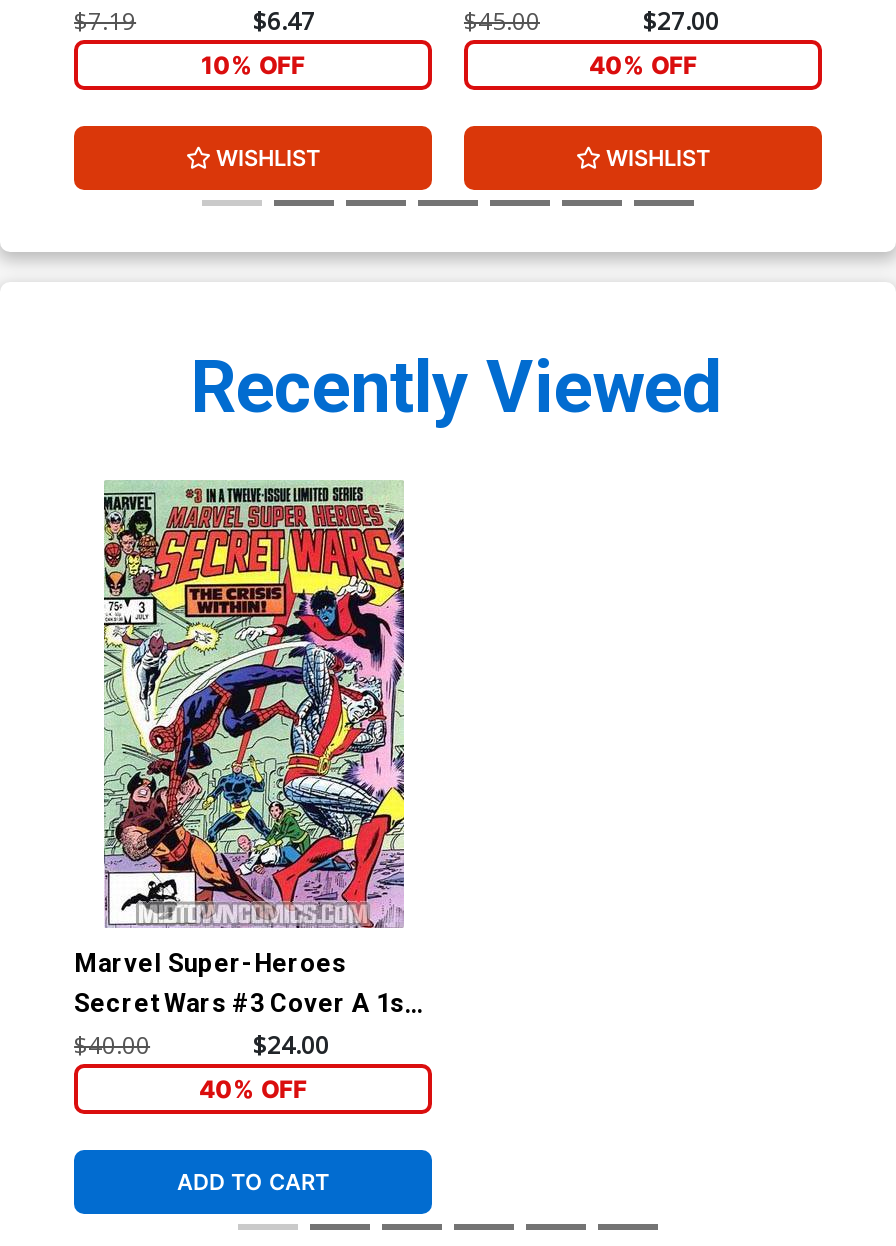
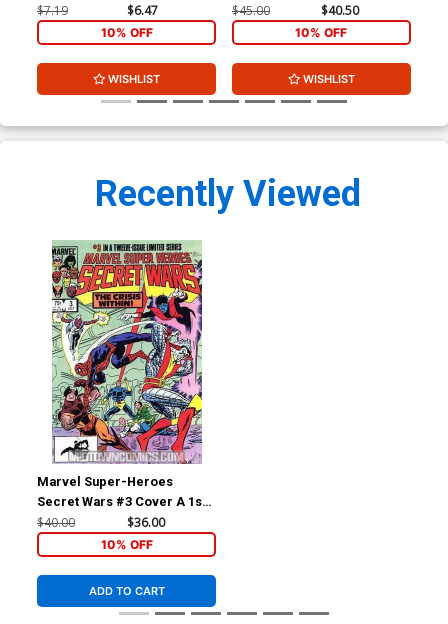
- $27.00
+ $40.50

- 40% OFF
+ 10% OFF

- $24.00
+ $36.00

- 40% OFF
+ 10% OFF
